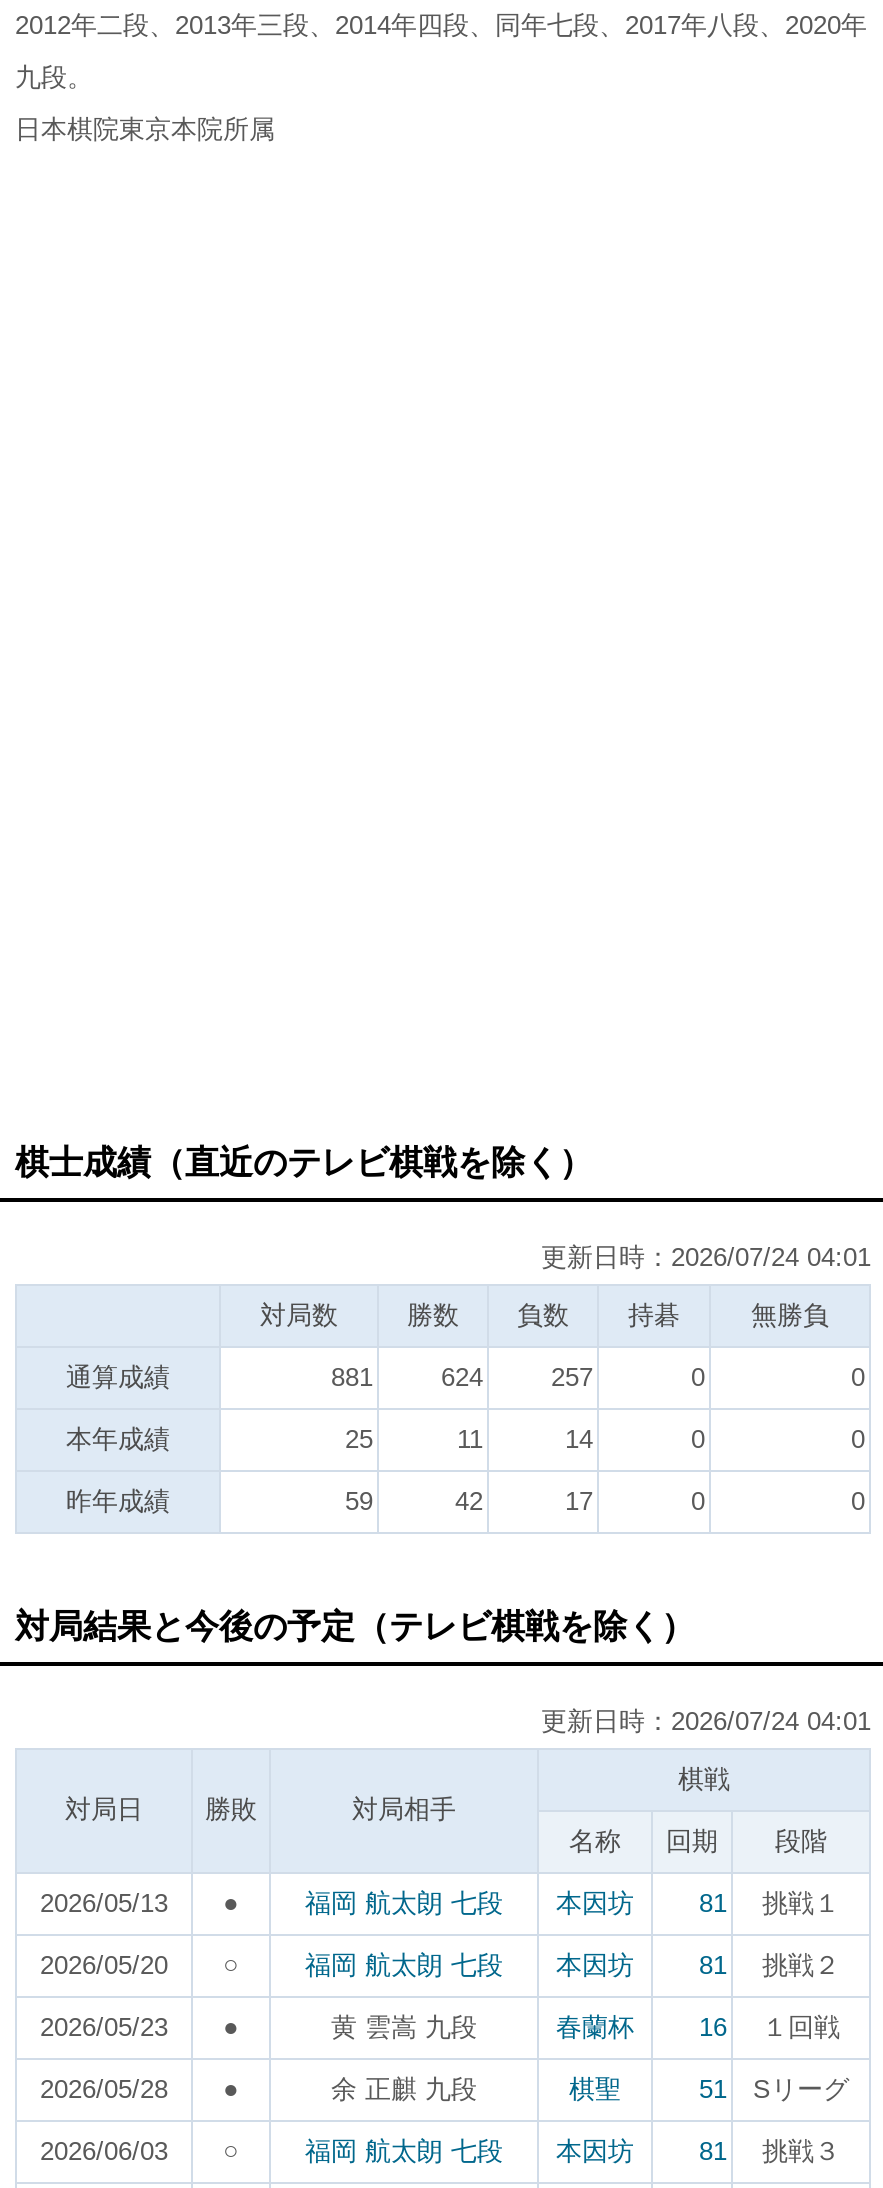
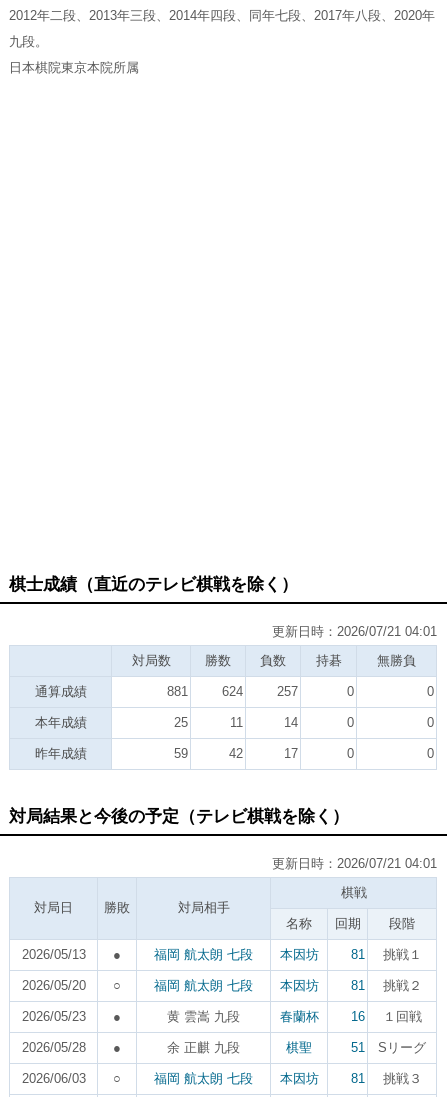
- 更新日時：2026/07/24 04:01
+ 更新日時：2026/07/21 04:01

- 更新日時：2026/07/24 04:01
+ 更新日時：2026/07/21 04:01
